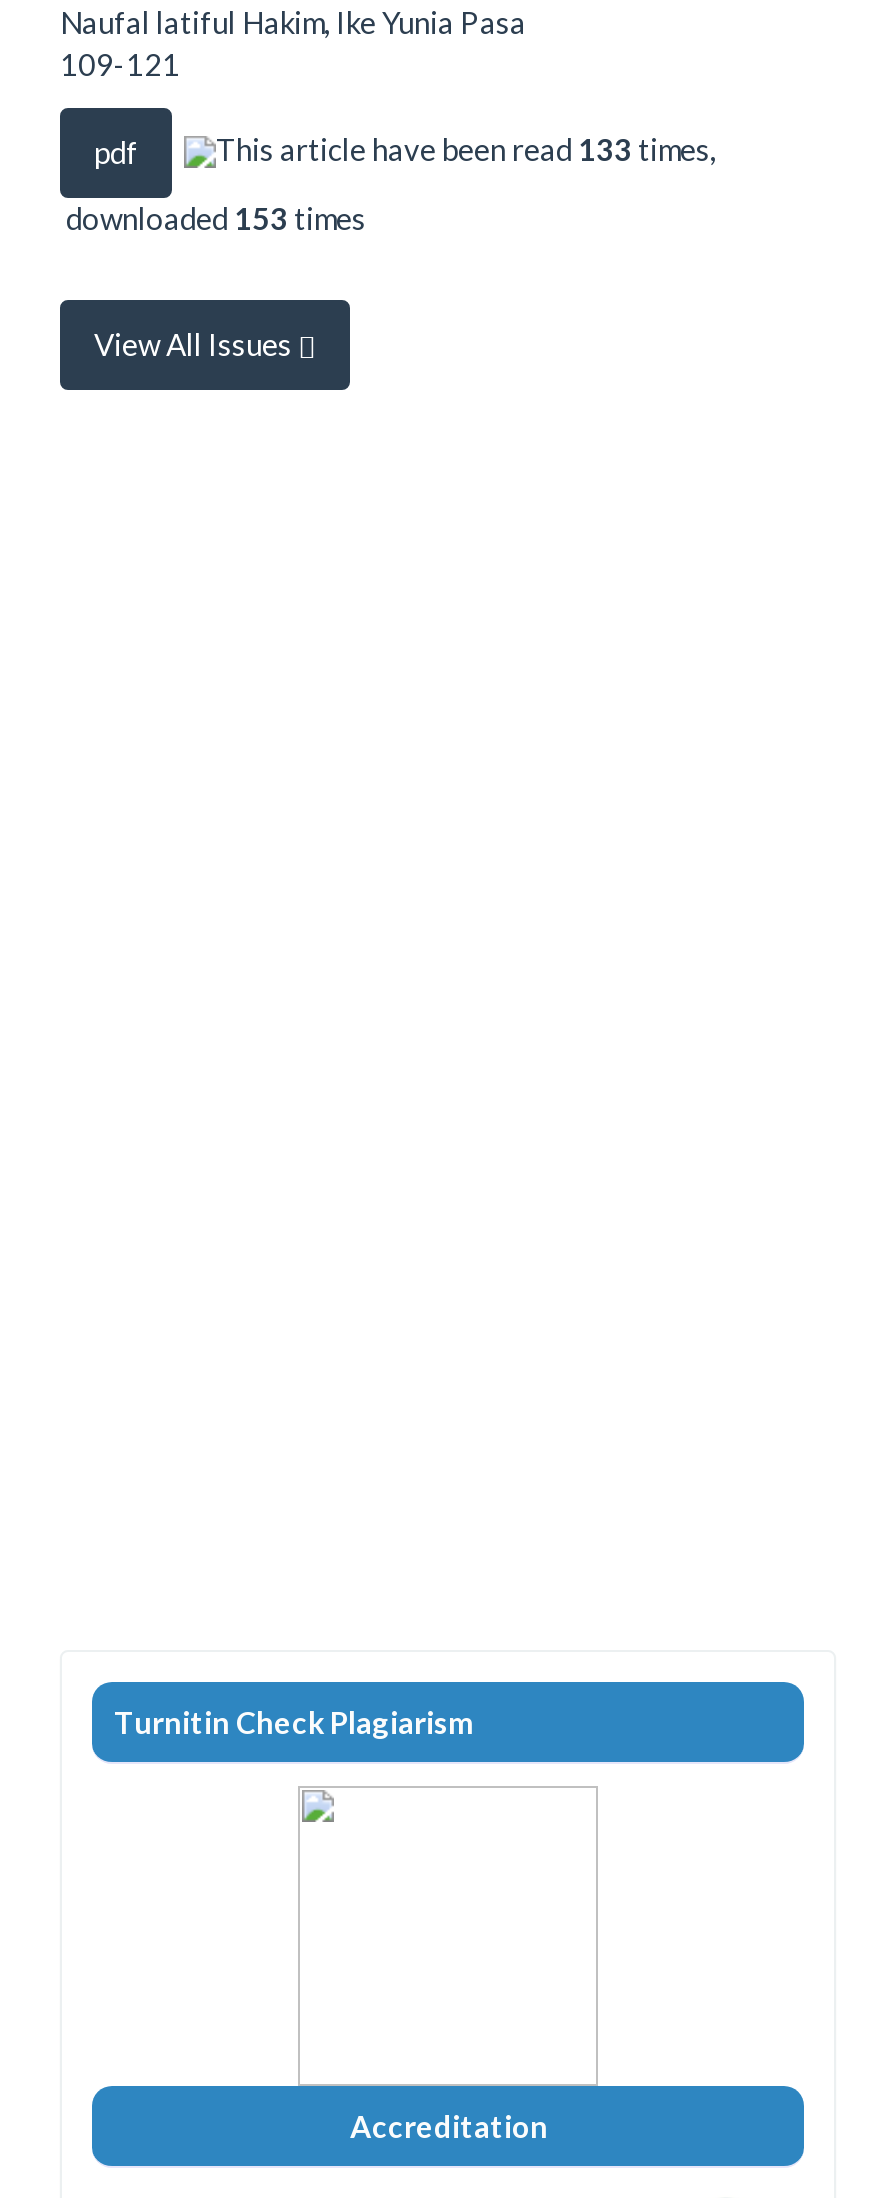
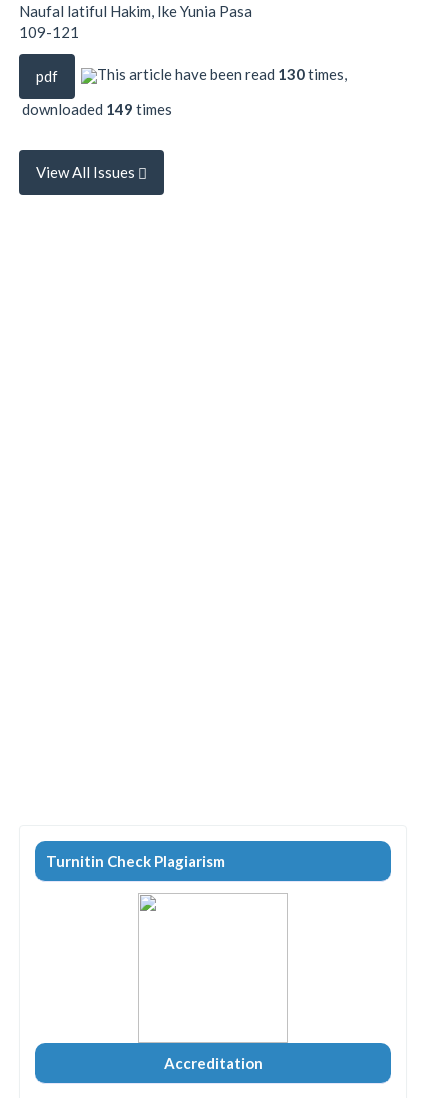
- This article have been read 133 times,
+ This article have been read 130 times,

- downloaded 153 times
+ downloaded 149 times
